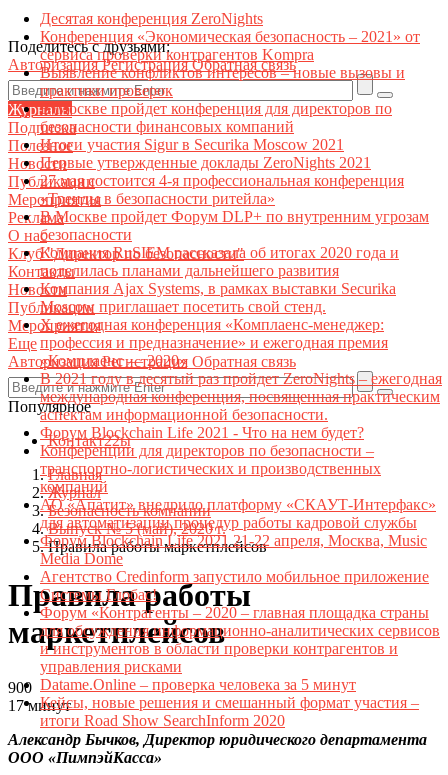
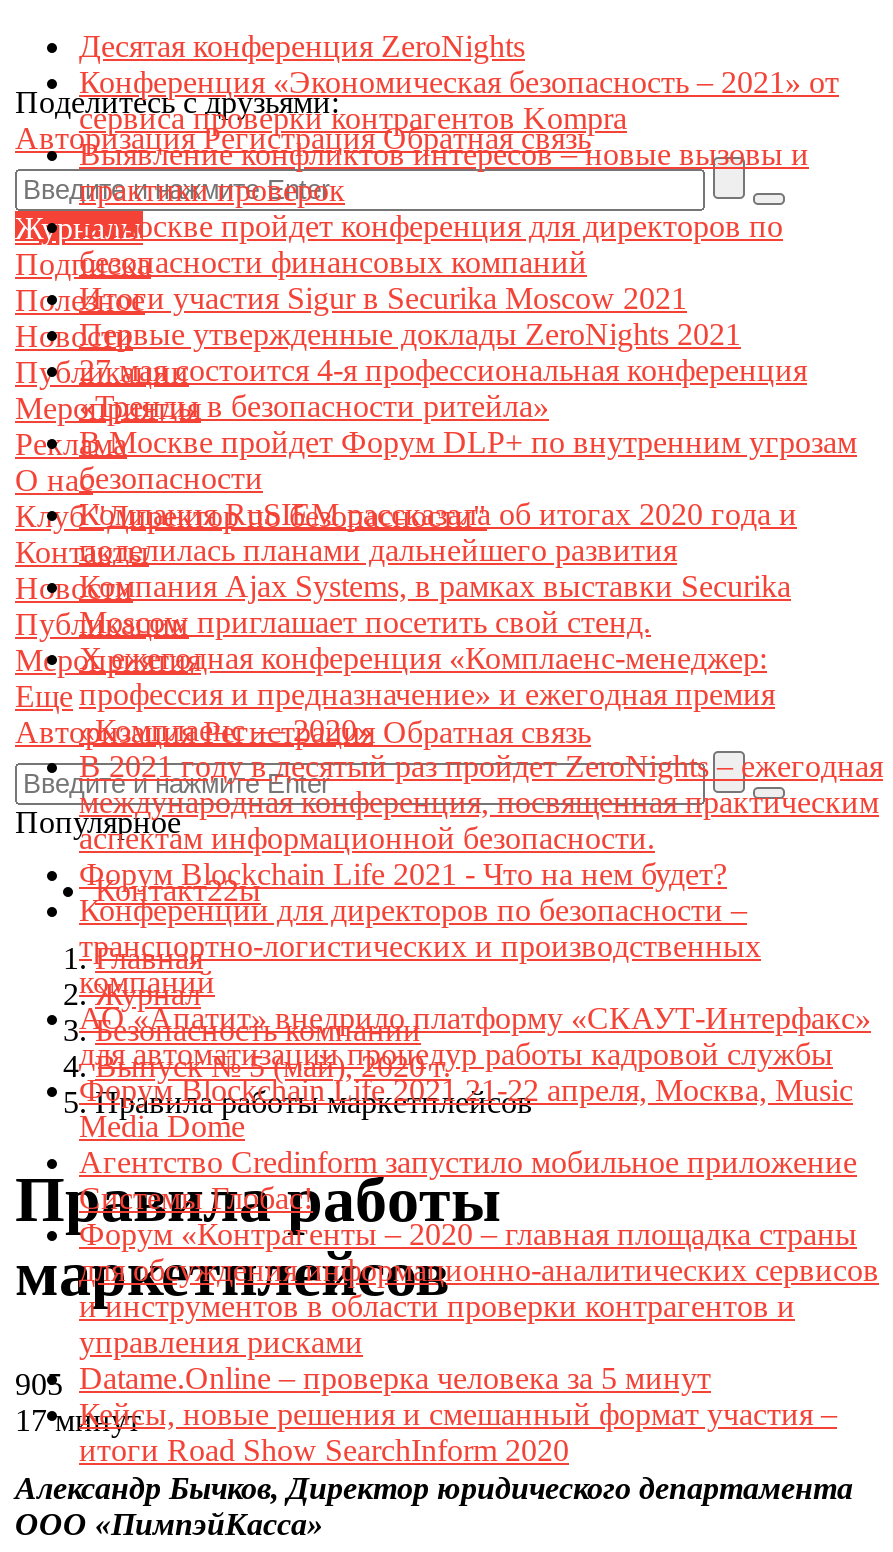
- 900 Datame.Online – проверка человека за 5 минут
+ 905 Datame.Online – проверка человека за 5 минут
